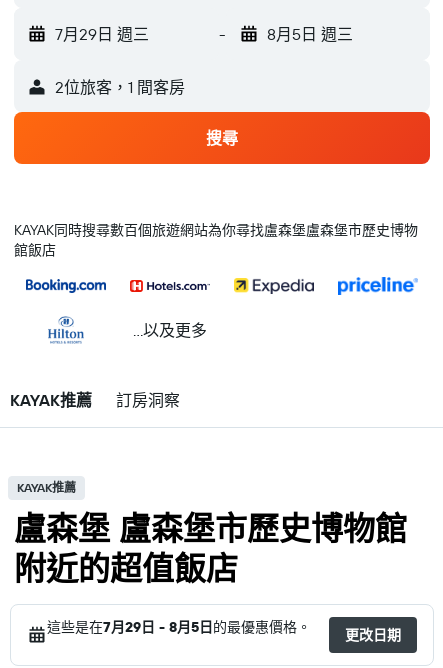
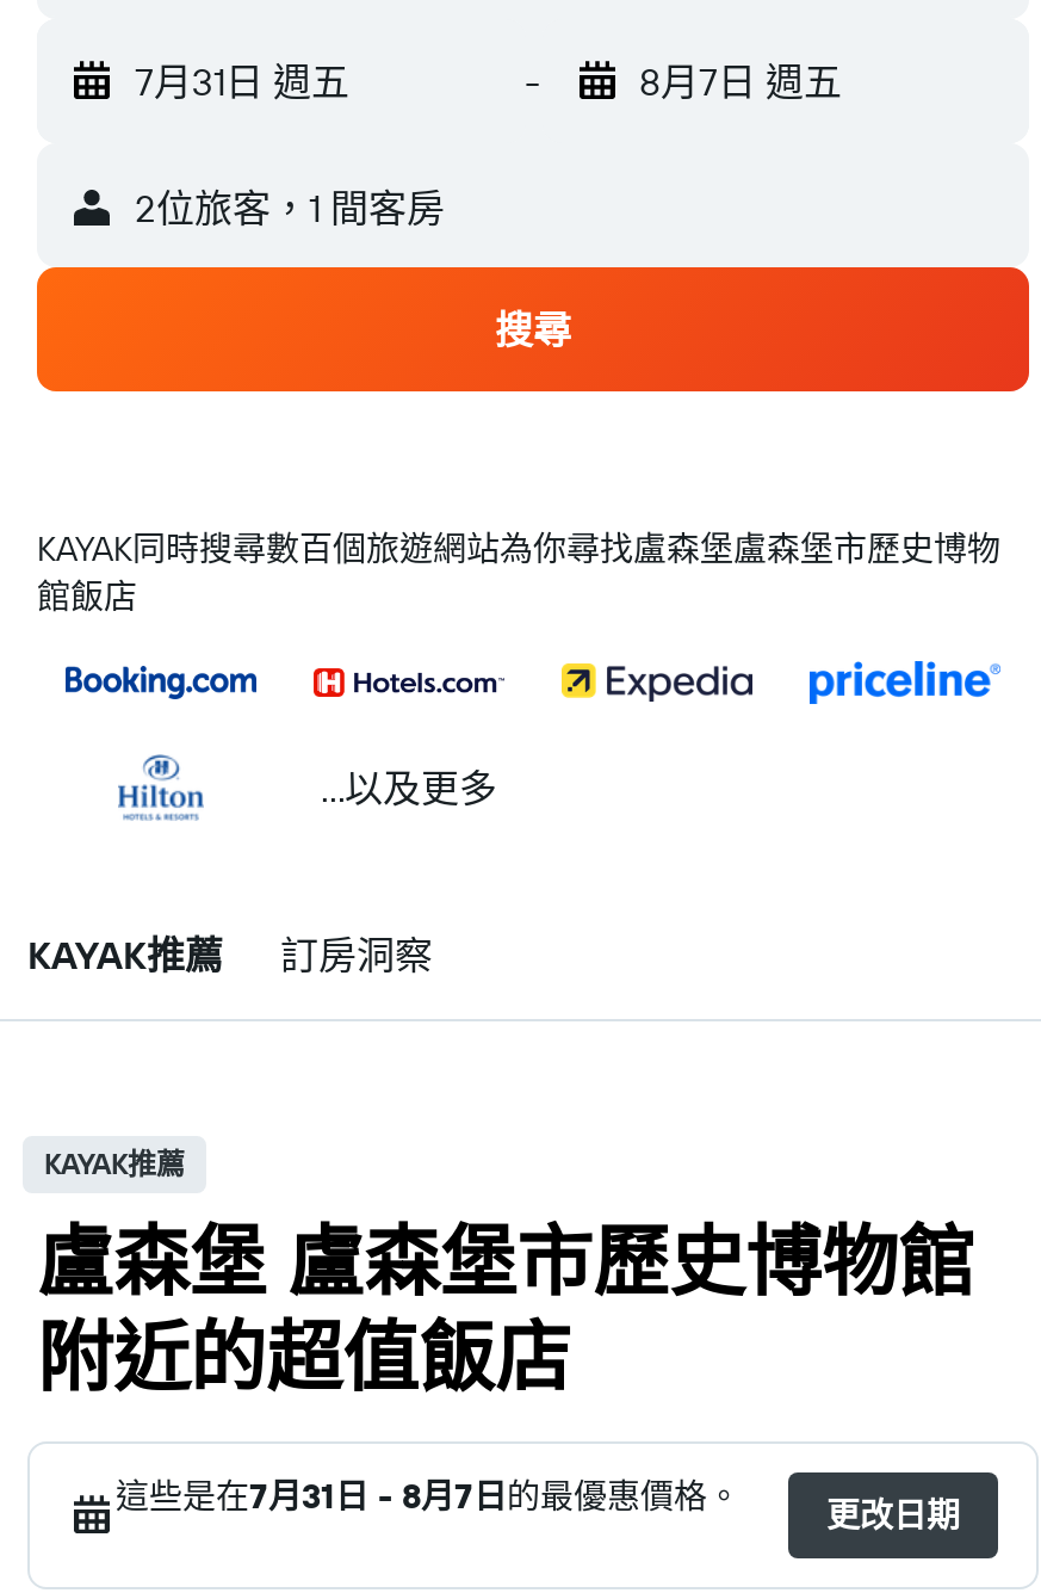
- 7月29日 週三
+ 7月31日 週五

- 8月5日 週三
+ 8月7日 週五

- 這些是在7月29日 - 8月5日的最優惠價格。
+ 這些是在7月31日 - 8月7日的最優惠價格。
